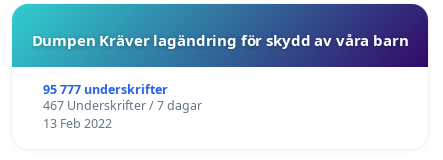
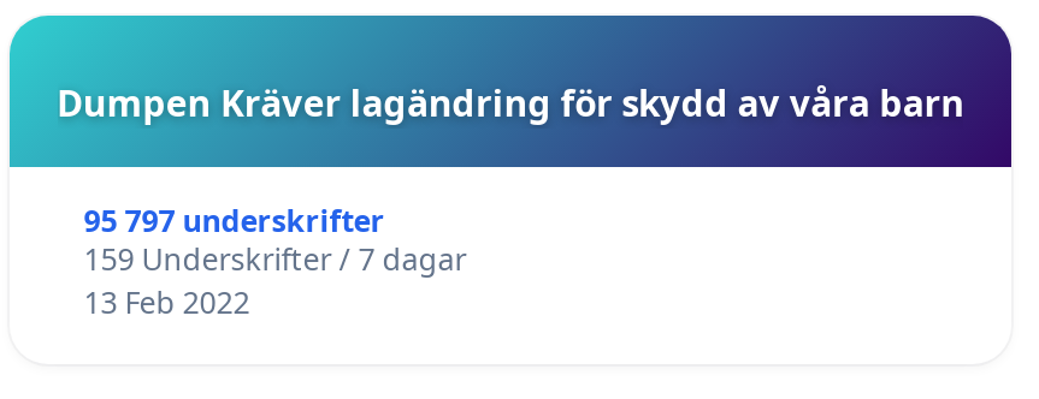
- 95 777 underskrifter
+ 95 797 underskrifter

- 467 Underskrifter / 7 dagar
+ 159 Underskrifter / 7 dagar
